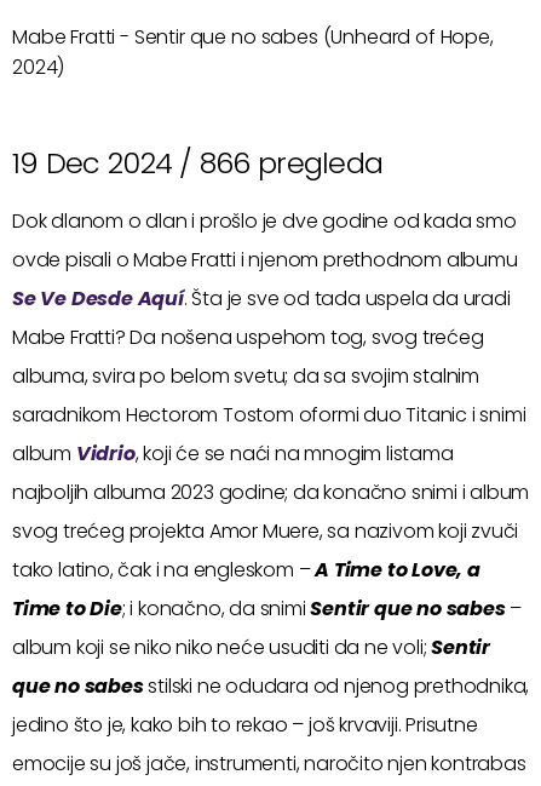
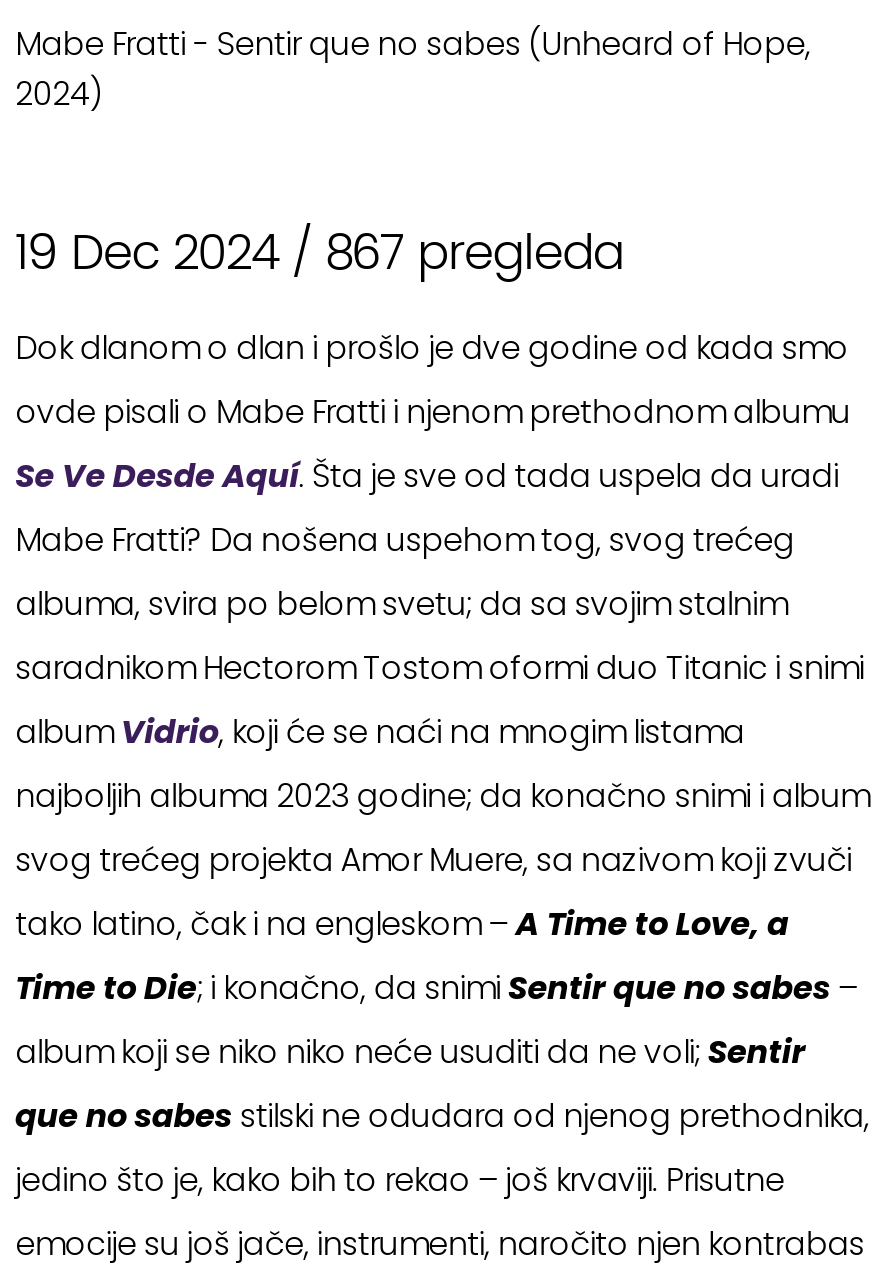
- 19 Dec 2024 / 866 pregleda
+ 19 Dec 2024 / 867 pregleda
